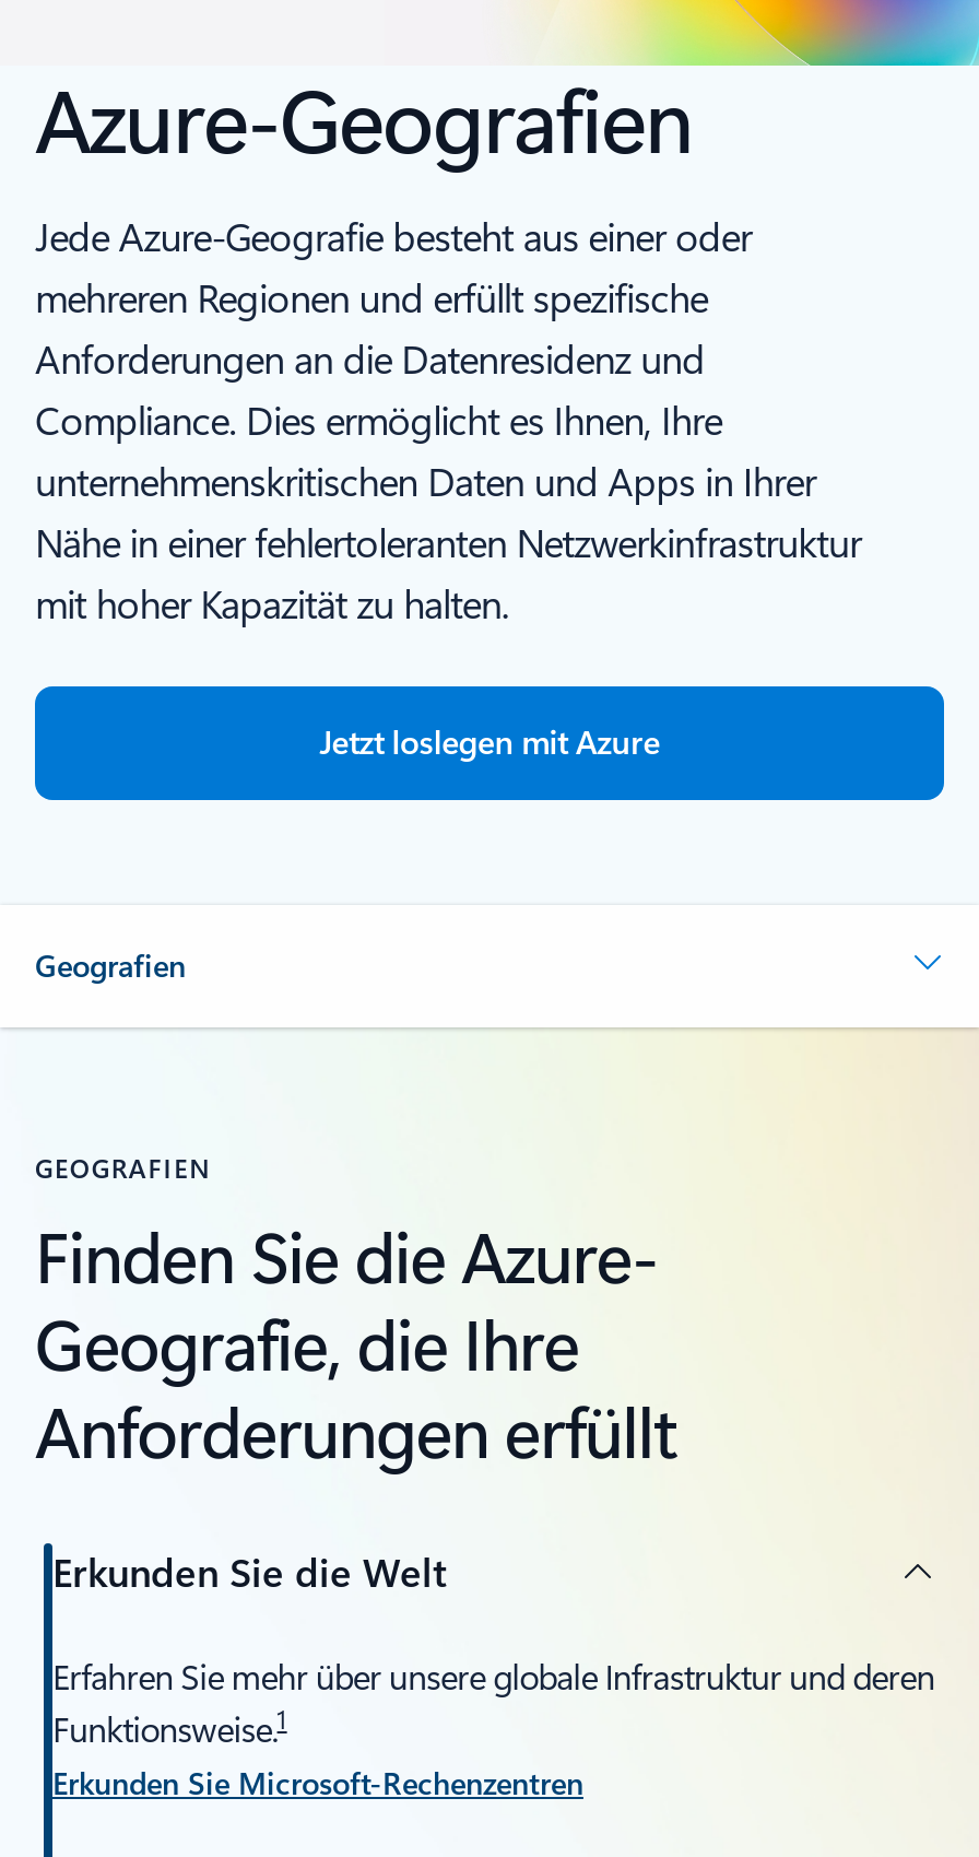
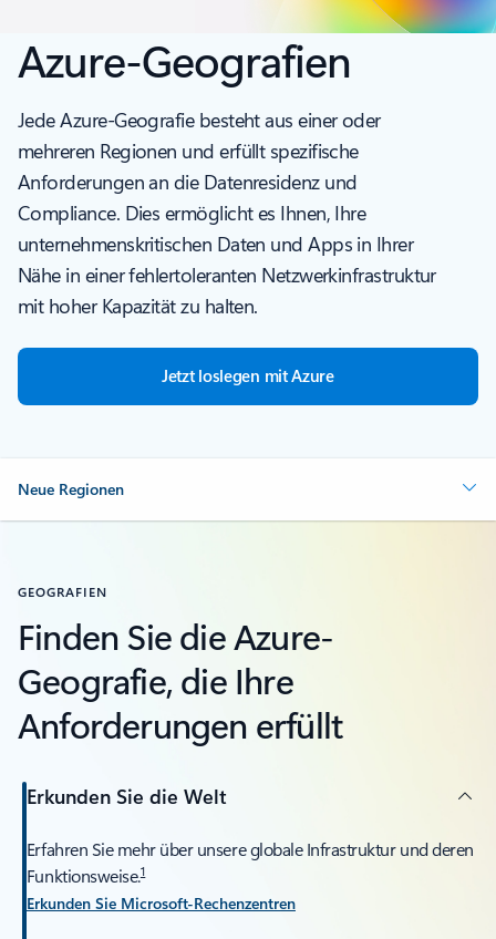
- Geografien
+ Neue Regionen
